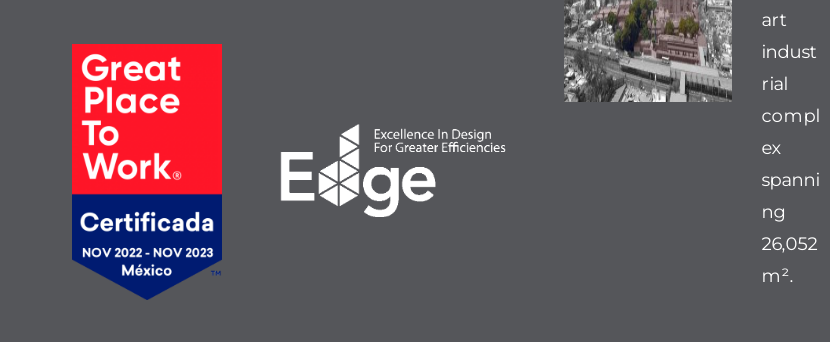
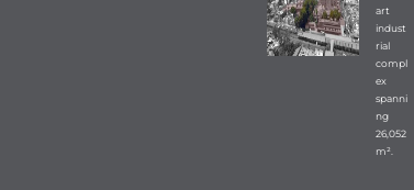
- [image]

- [image]
